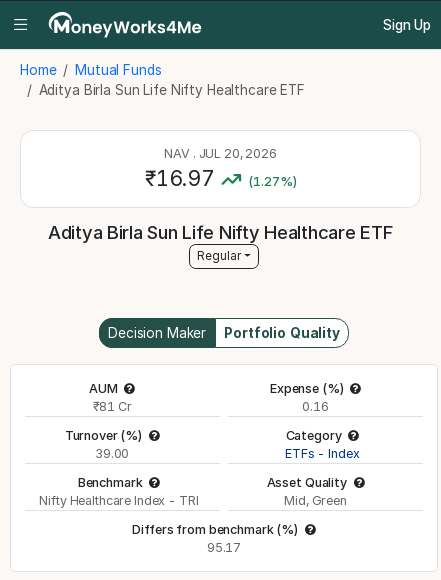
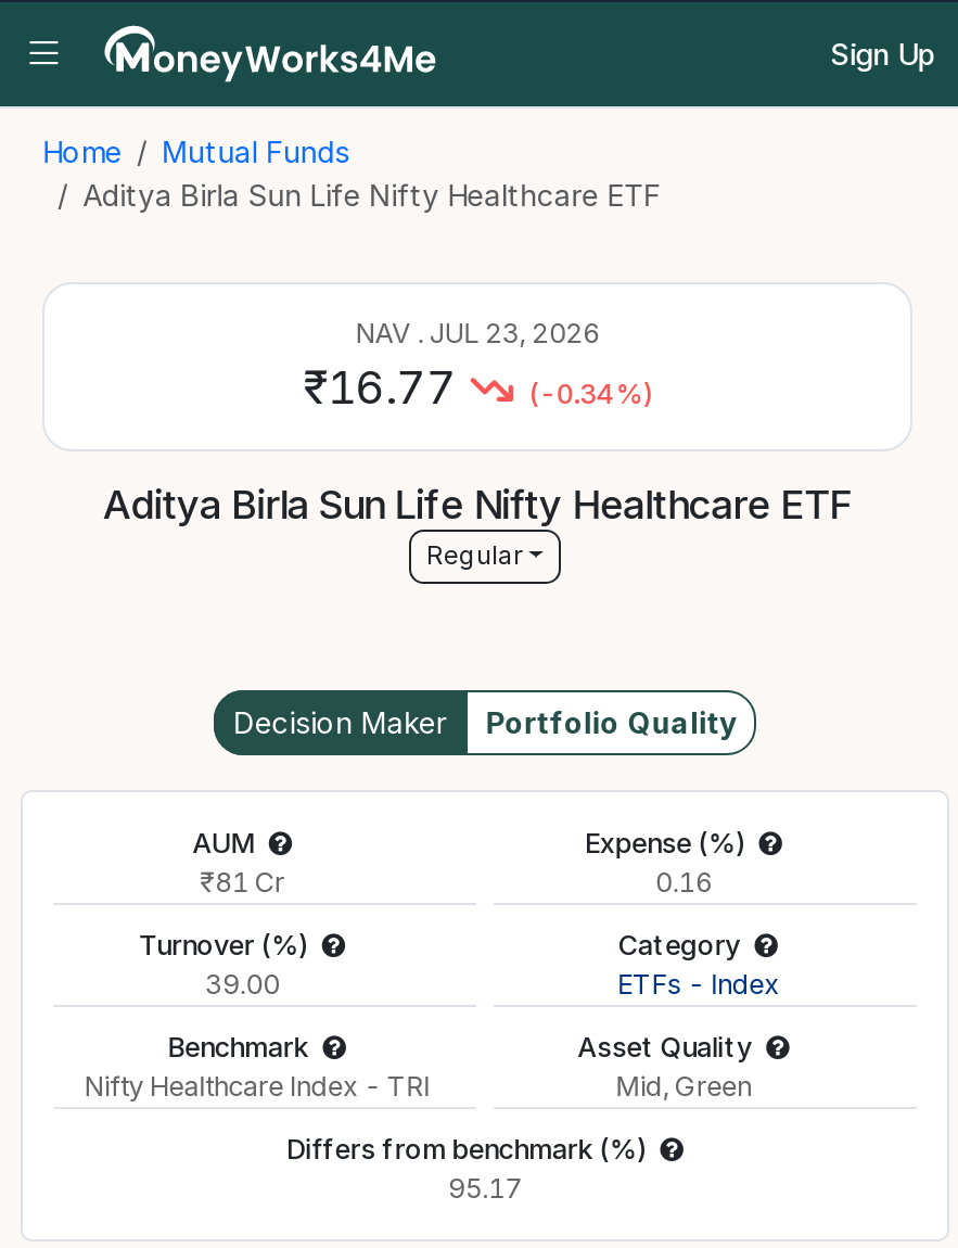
- NAV. JUL 20, 2026
+ NAV. JUL 23, 2026

- ₹16.97
+ ₹16.77

- (1.27%)
+ (-0.34%)
